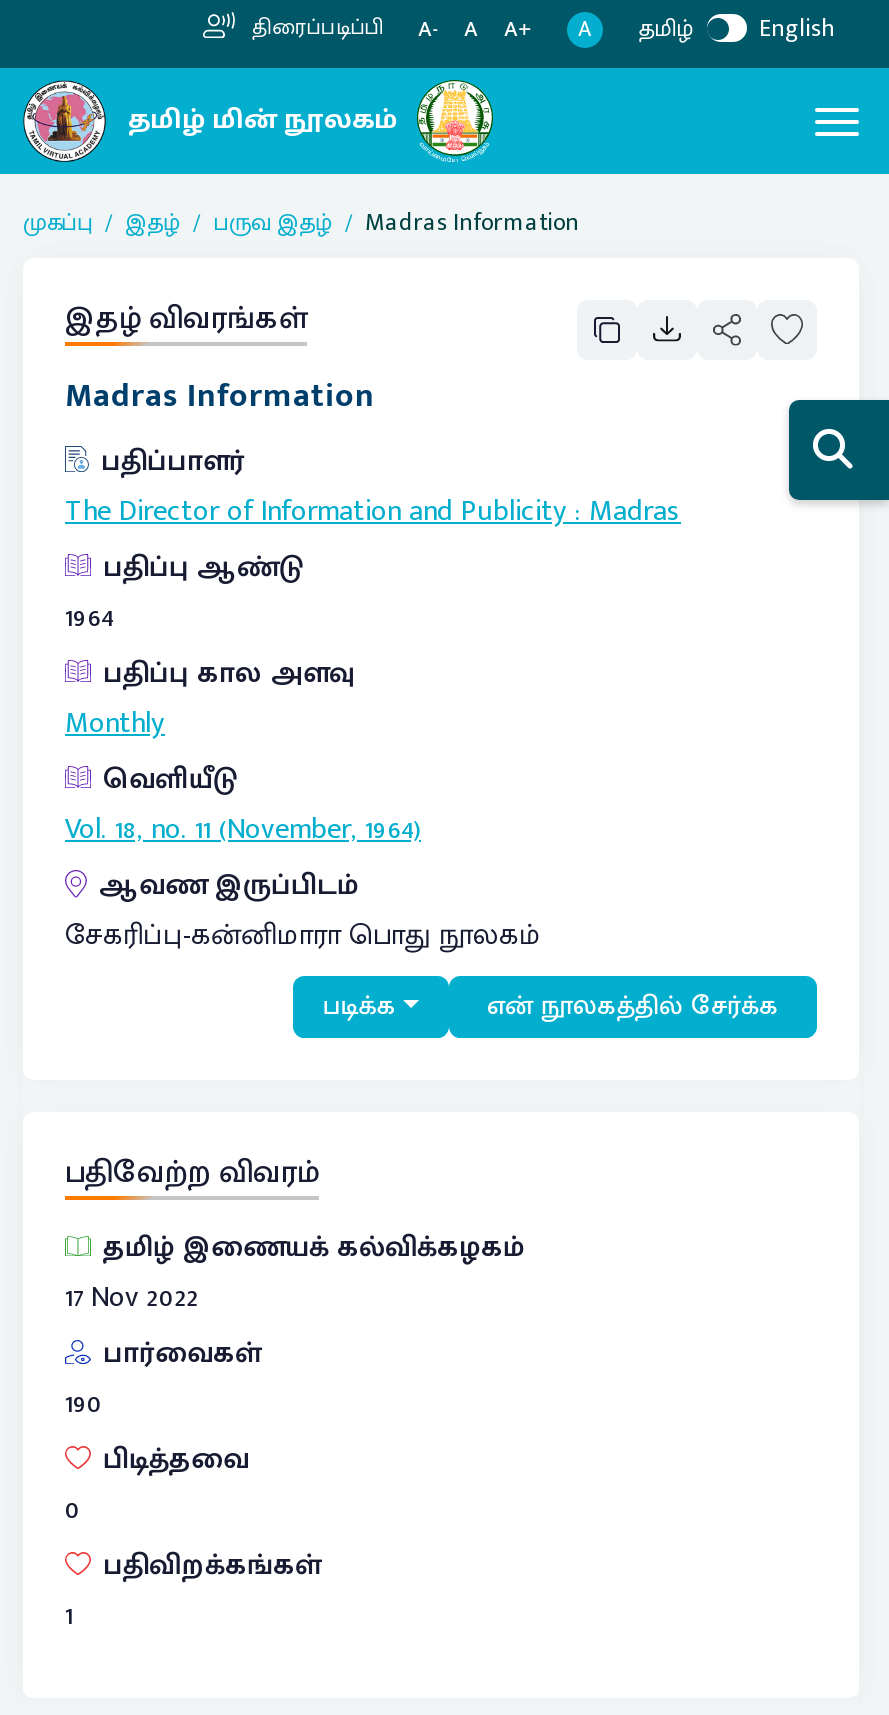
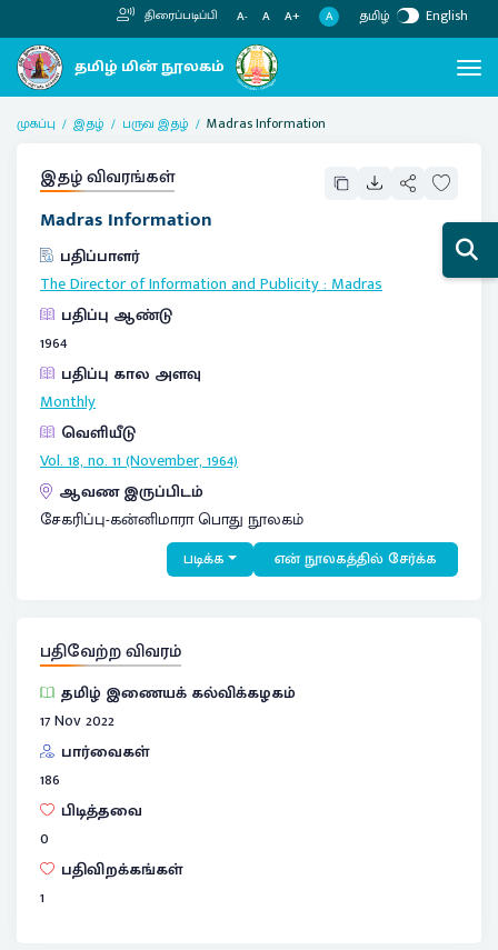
- 190
+ 186
